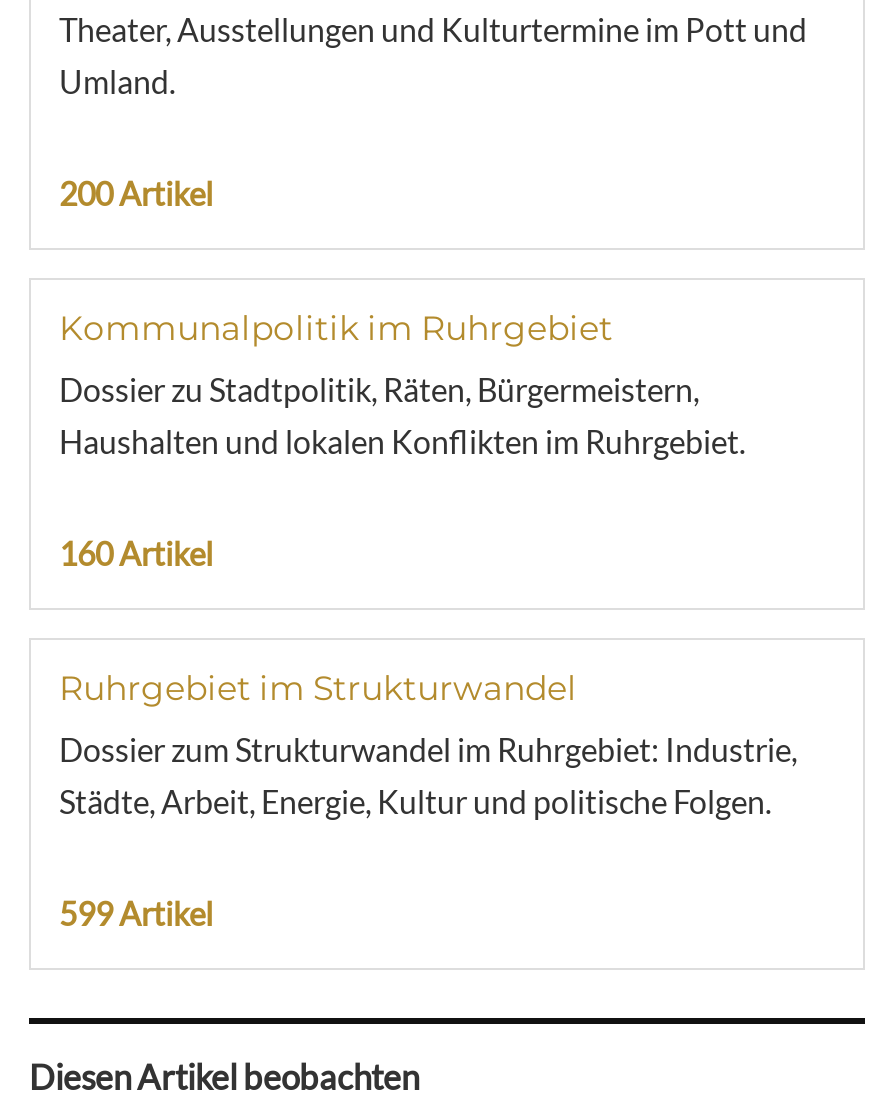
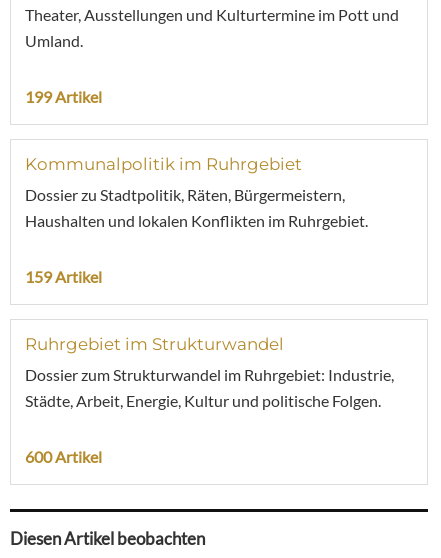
- 200 Artikel
+ 199 Artikel

- 160 Artikel
+ 159 Artikel

- 599 Artikel
+ 600 Artikel
